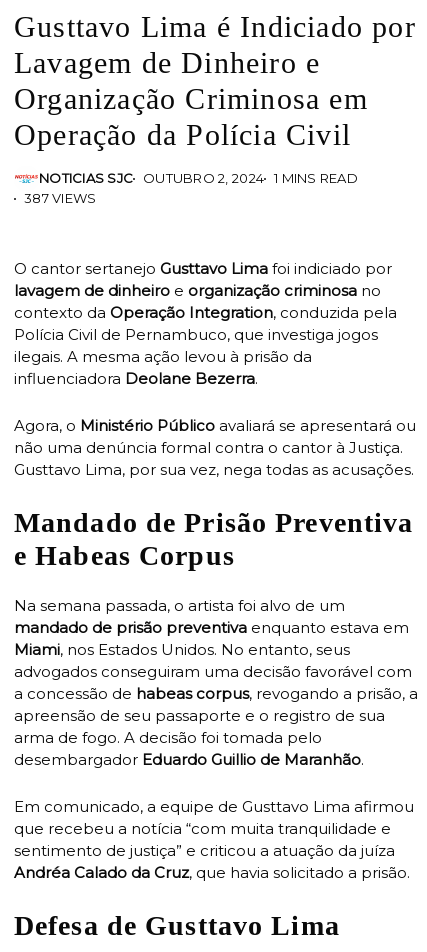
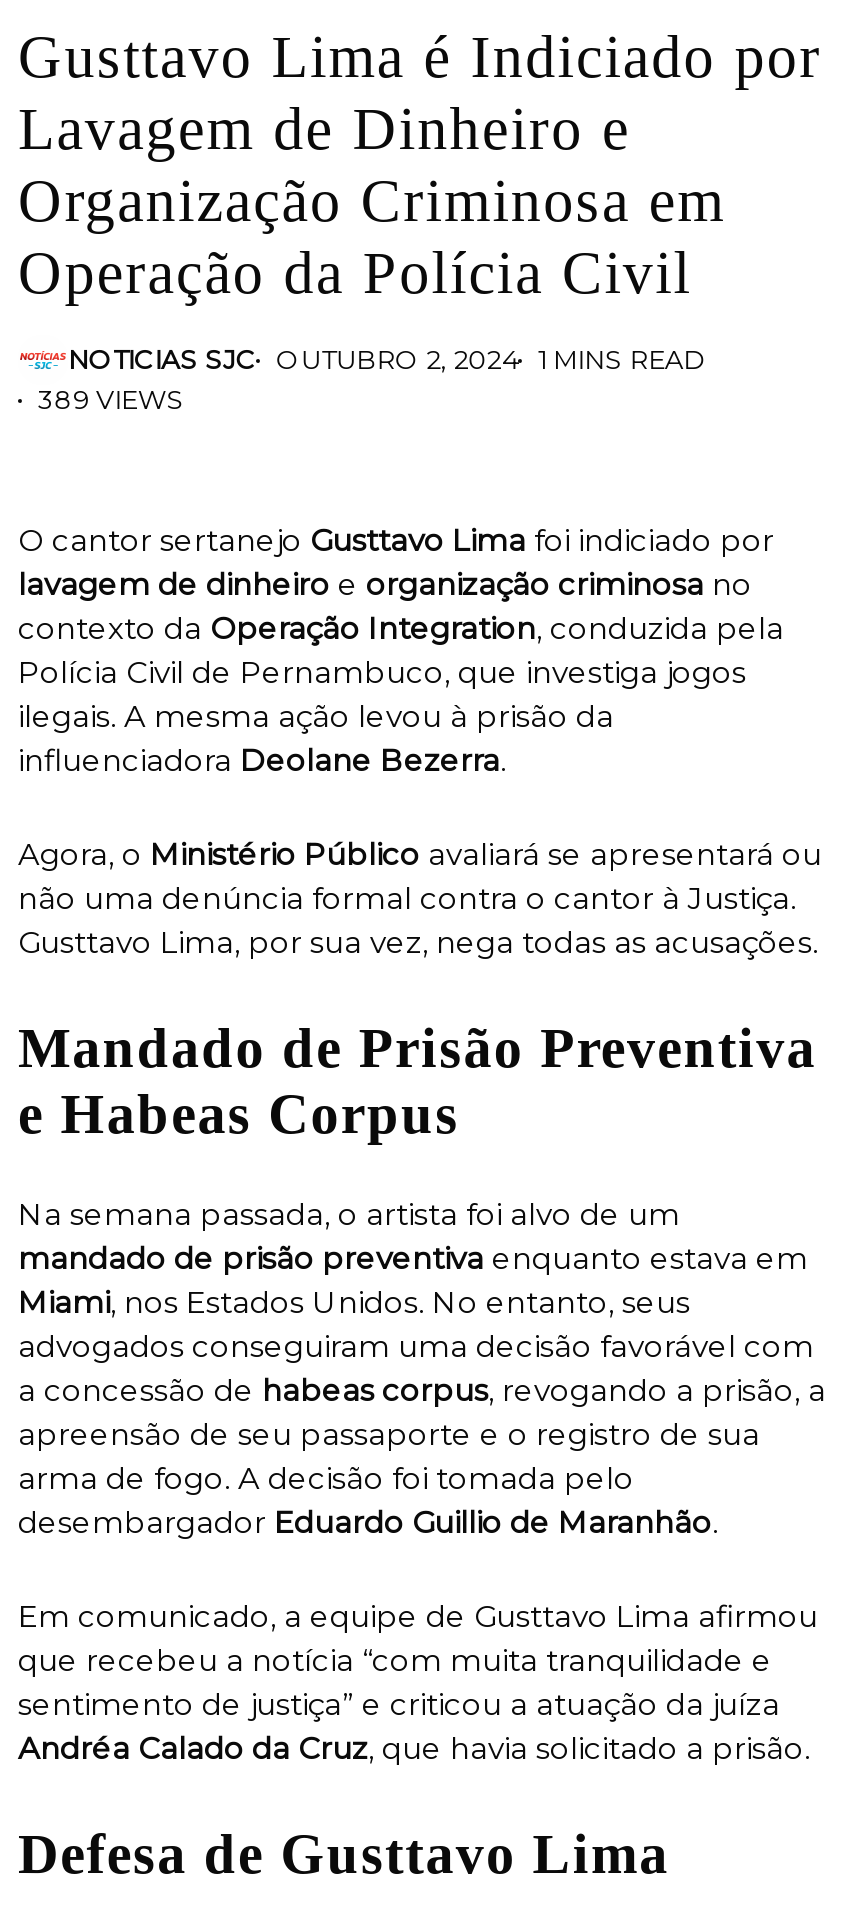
- 387 VIEWS
+ 389 VIEWS
